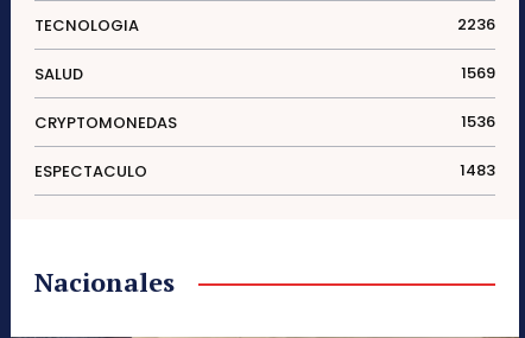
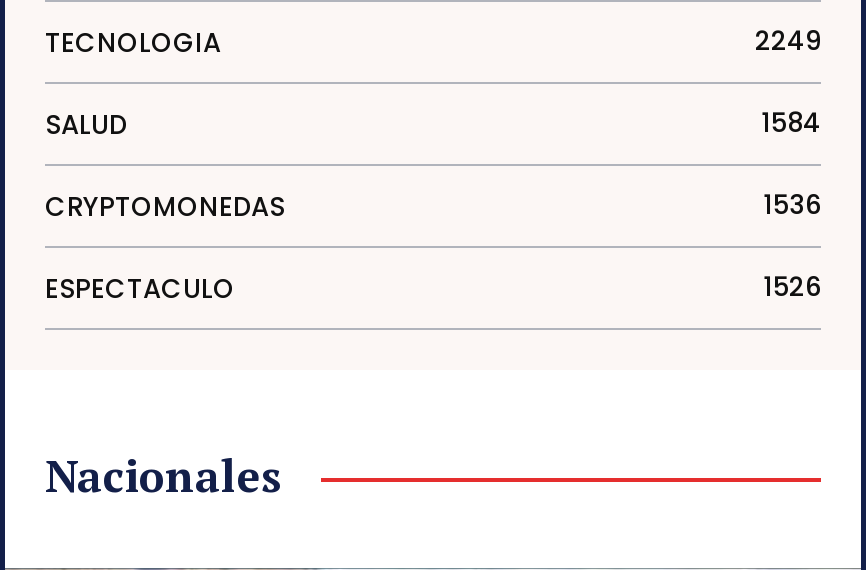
- 2236
+ 2249

- 1569
+ 1584

- 1483
+ 1526
